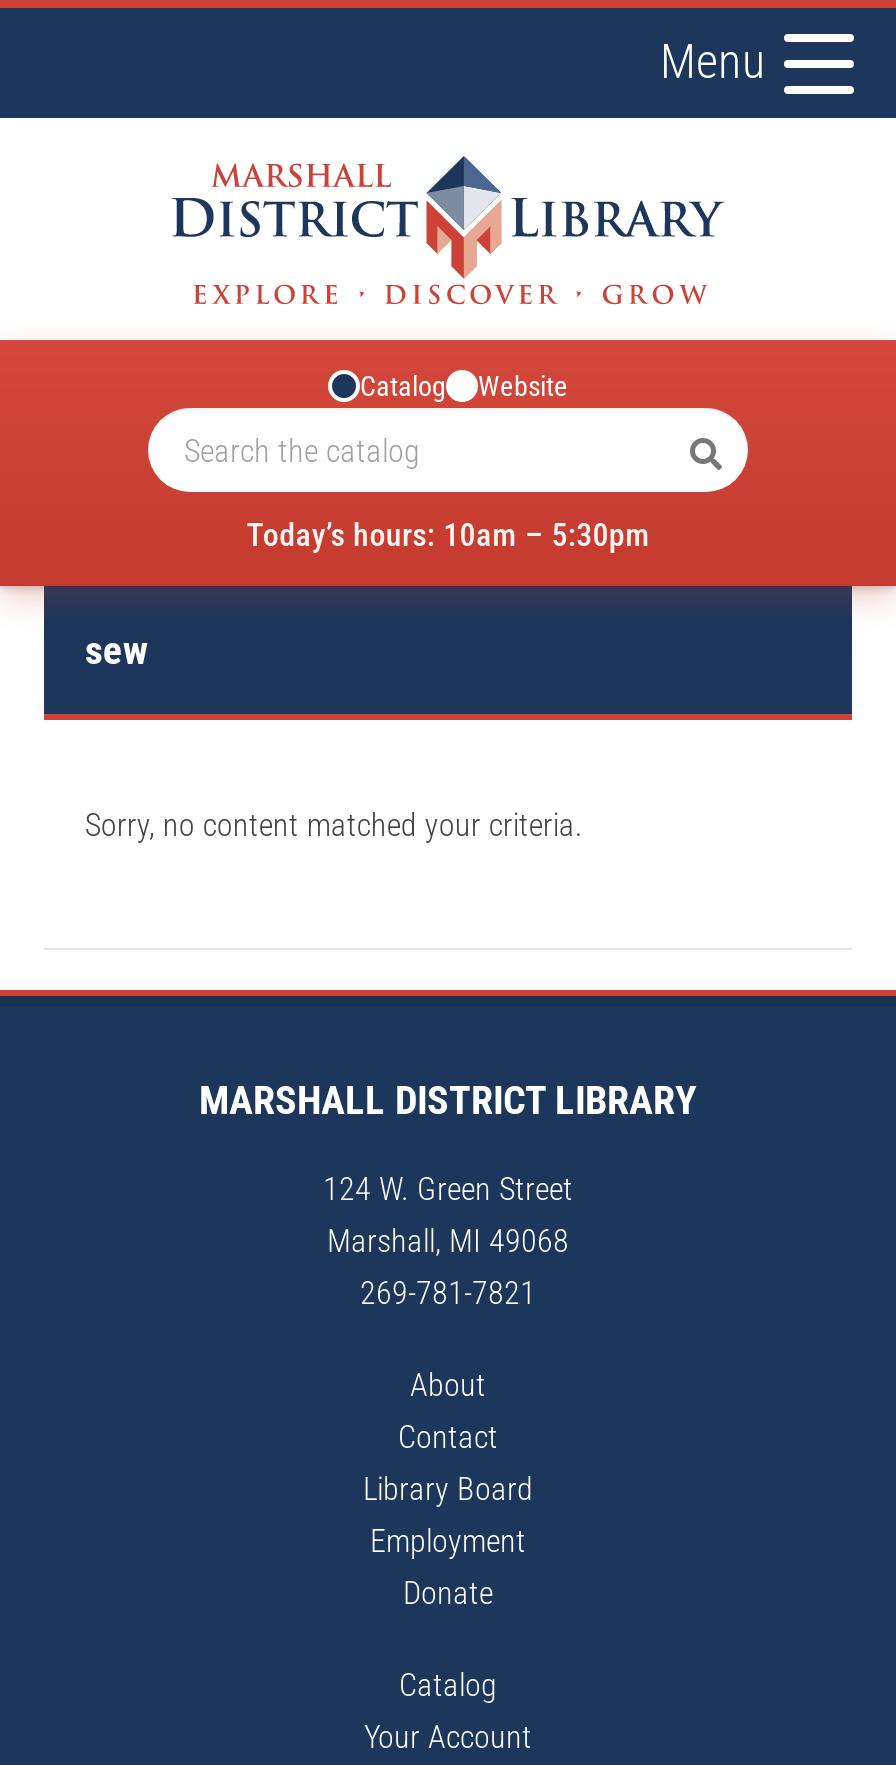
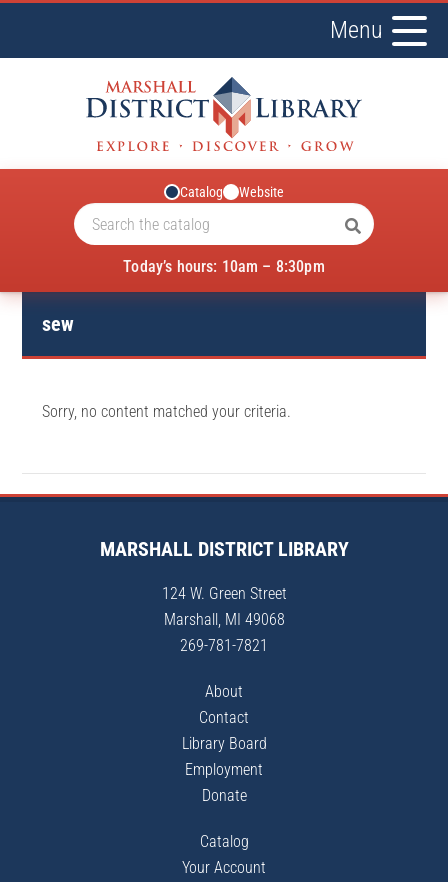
- Today’s hours: 10am – 5:30pm
+ Today’s hours: 10am – 8:30pm
